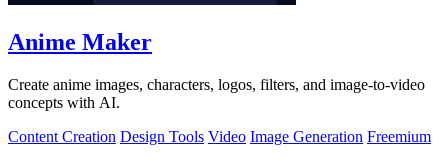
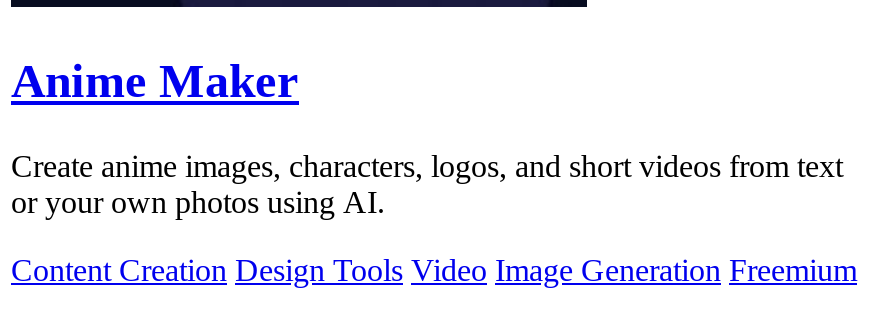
- Create anime images, characters, logos, filters, and image-to-video
- concepts with AI.
+ Create anime images, characters, logos, and short videos from text
+ or your own photos using AI.
